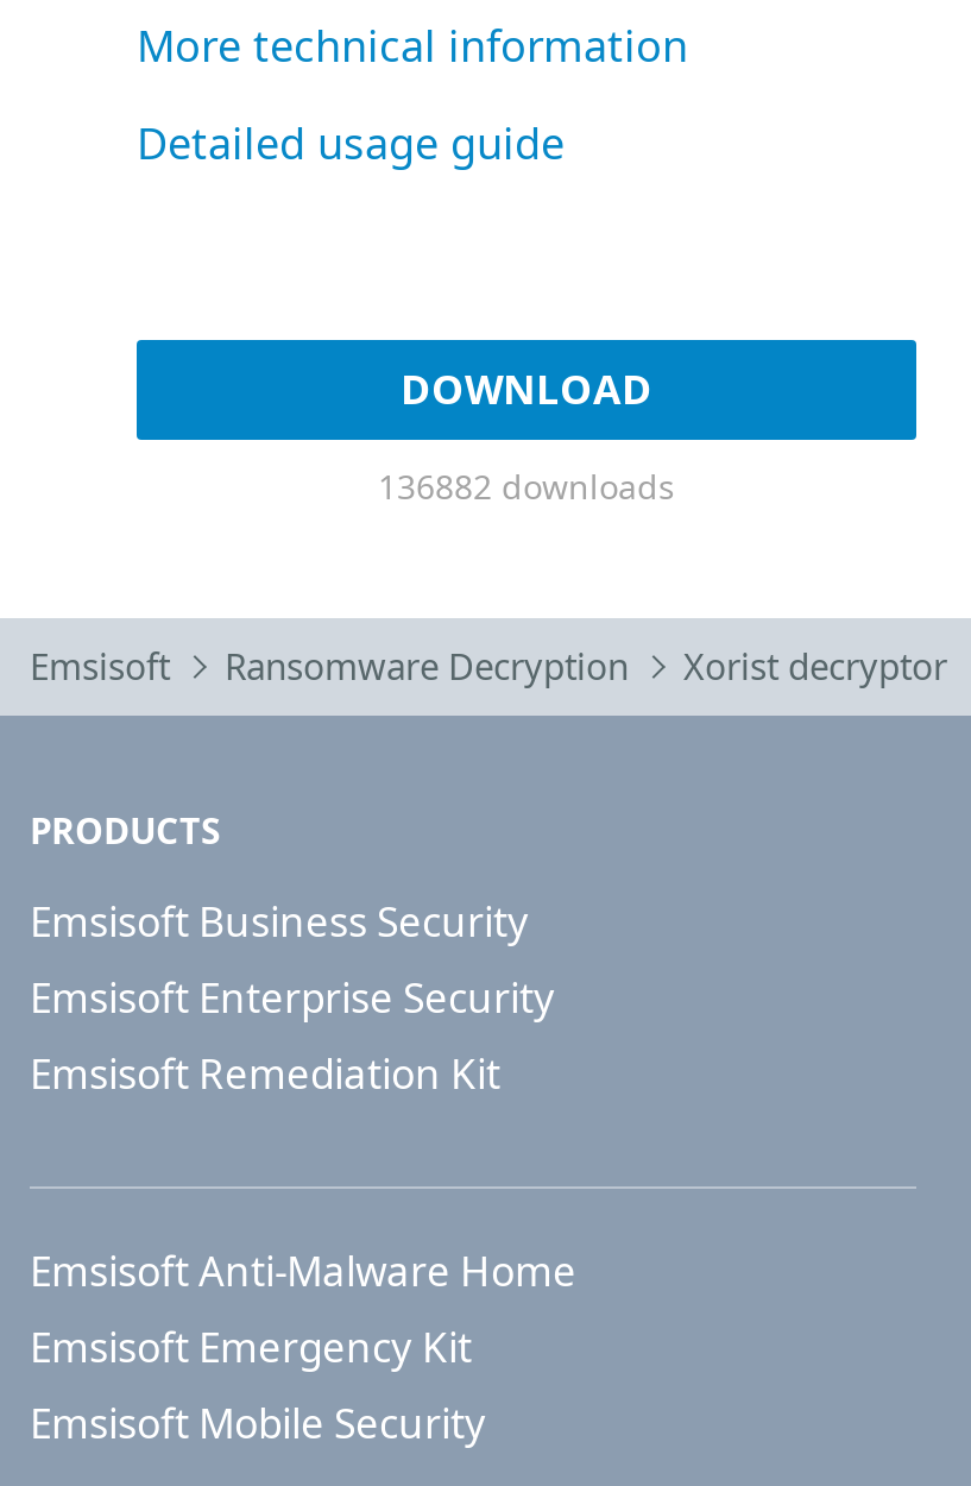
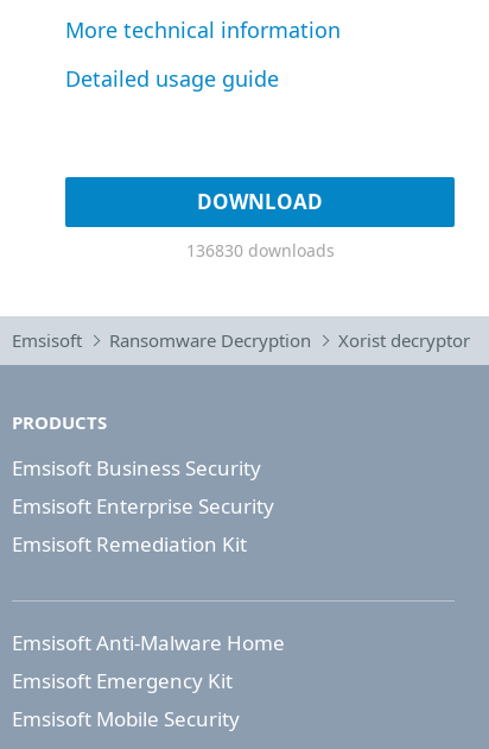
- 136882 downloads
+ 136830 downloads
